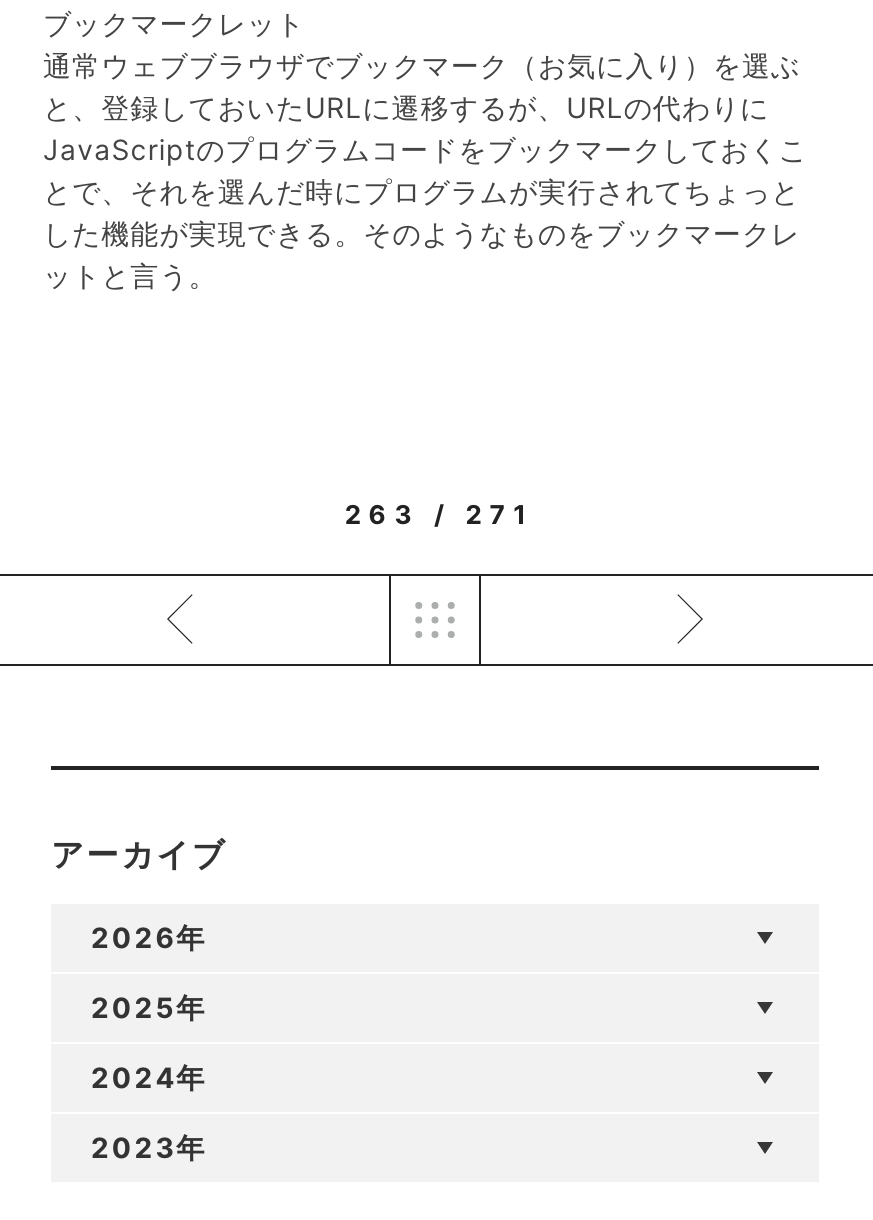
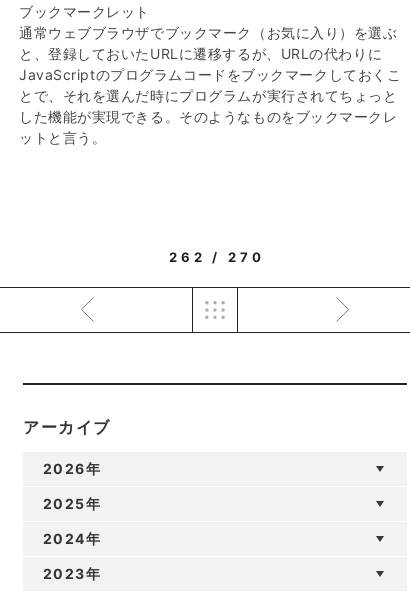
- 263 / 271
+ 262 / 270
